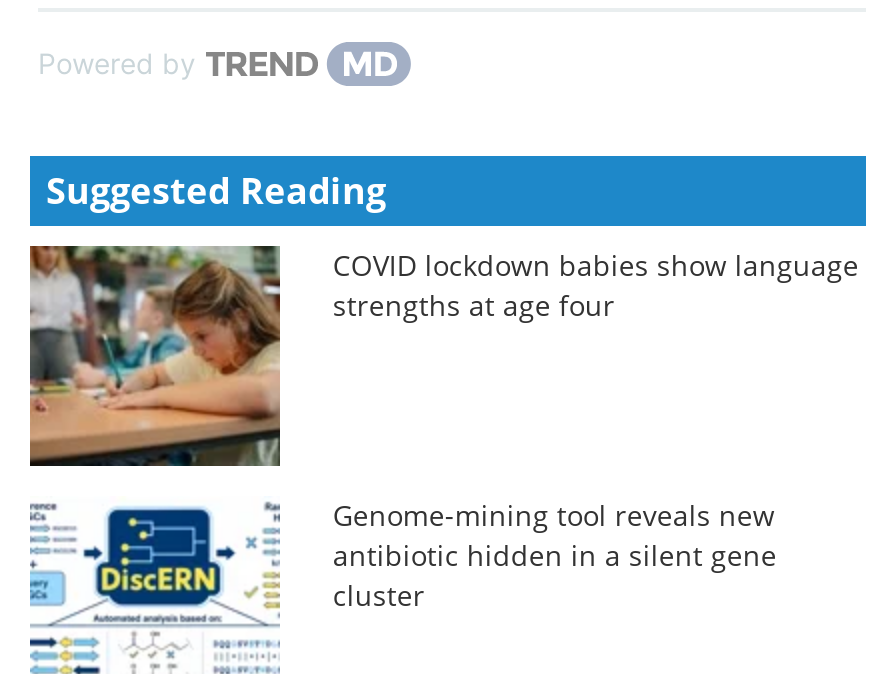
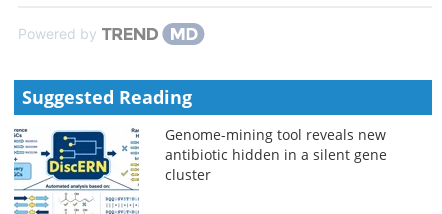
- [image]
- COVID lockdown babies show language
- strengths at age four
